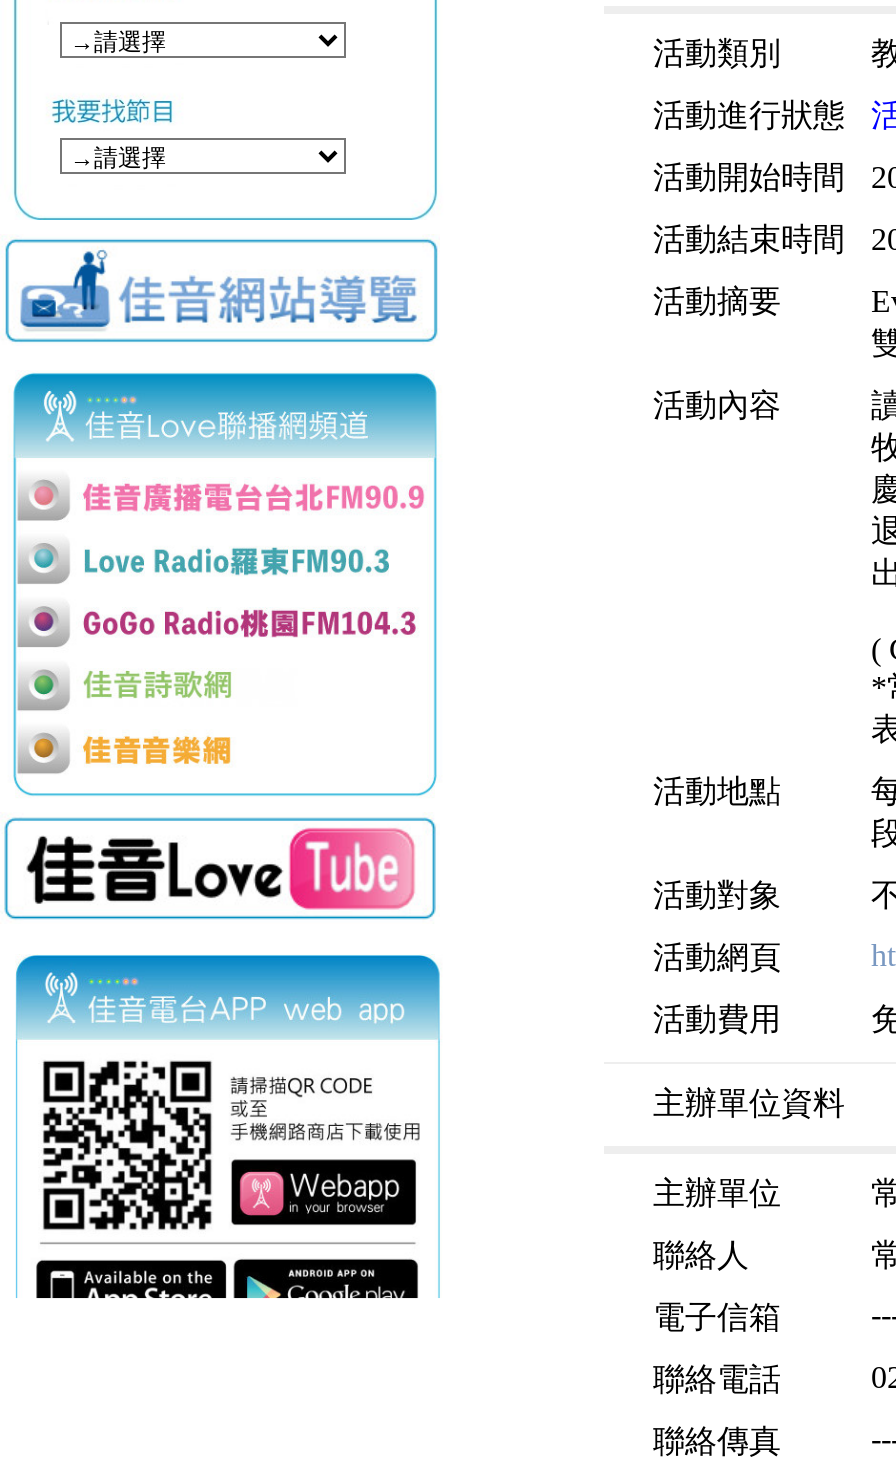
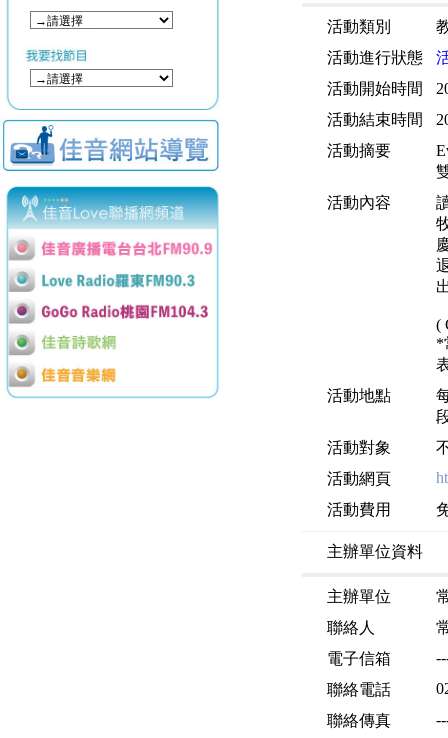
- [image]

- [image]
